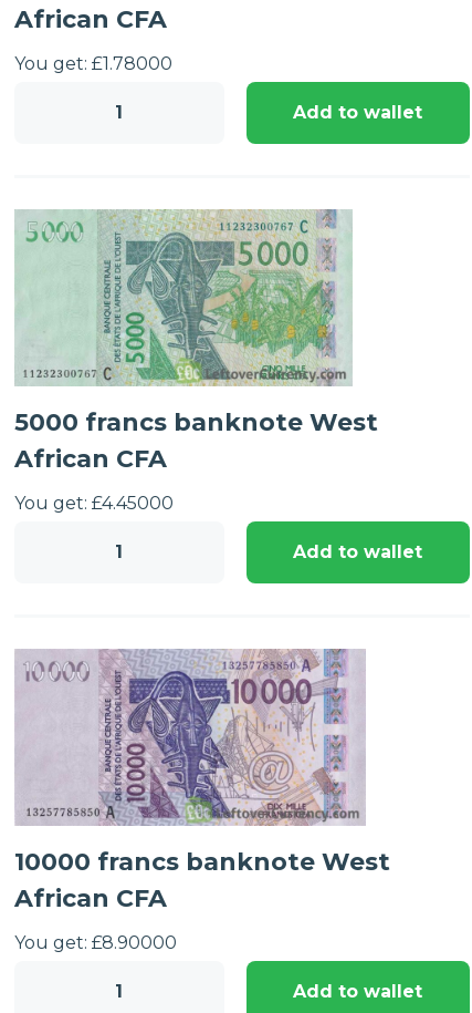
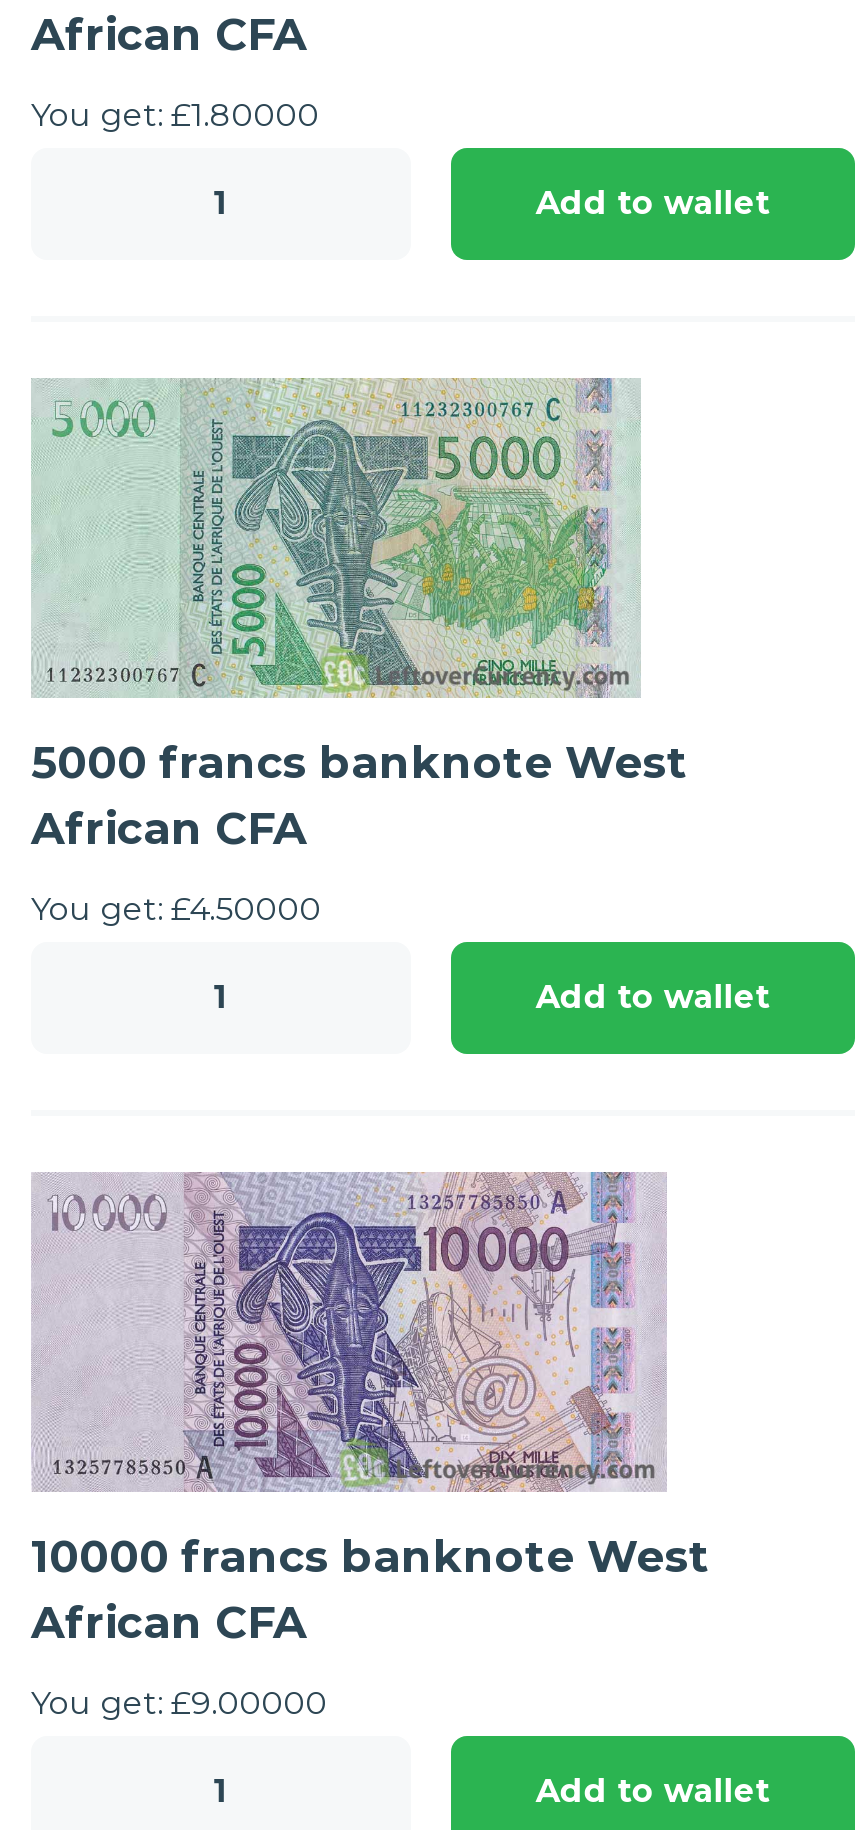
- You get: £1.78000
+ You get: £1.80000

- You get: £4.45000
+ You get: £4.50000

- You get: £8.90000
+ You get: £9.00000
